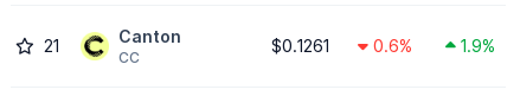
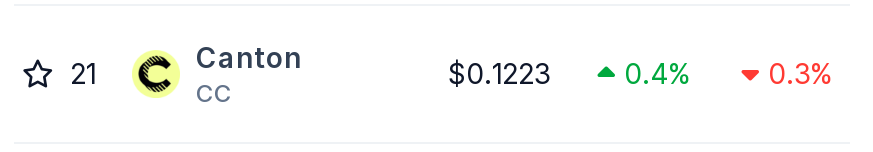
- $0.1261
+ $0.1223

- 0.6%
+ 0.4%

- 1.9%
+ 0.3%
